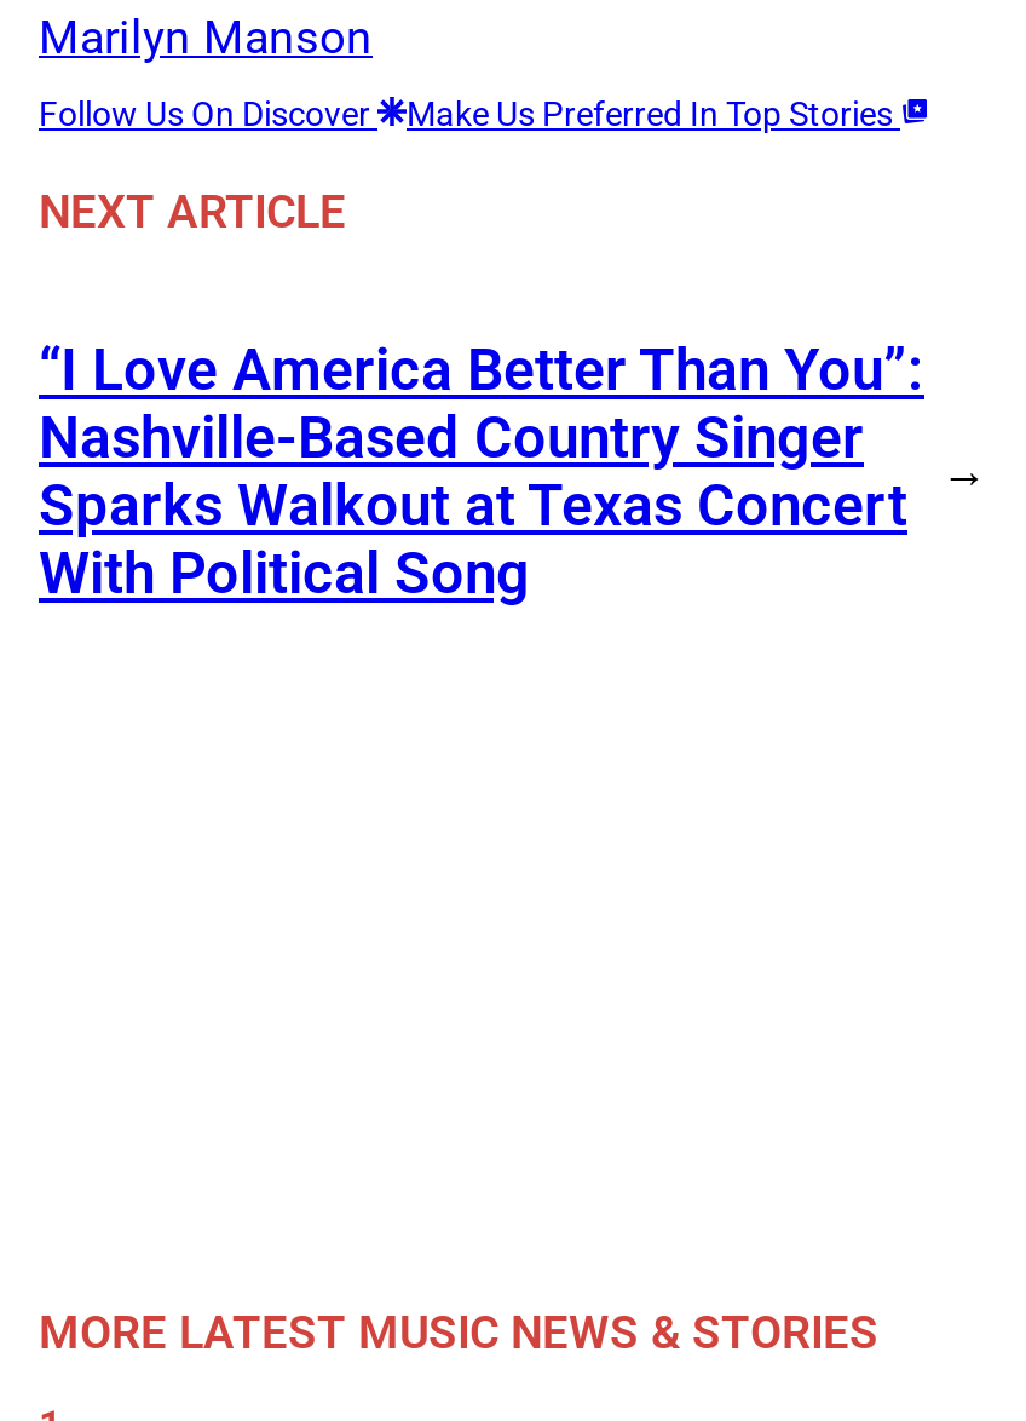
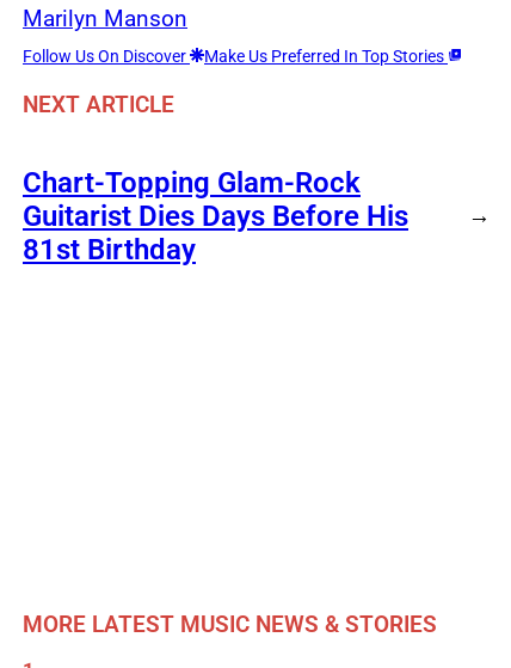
- “I Love America Better Than You”:
- Nashville-Based Country Singer
- Sparks Walkout at Texas Concert
- With Political Song
+ Chart-Topping Glam-Rock
+ Guitarist Dies Days Before His
+ 81st Birthday
